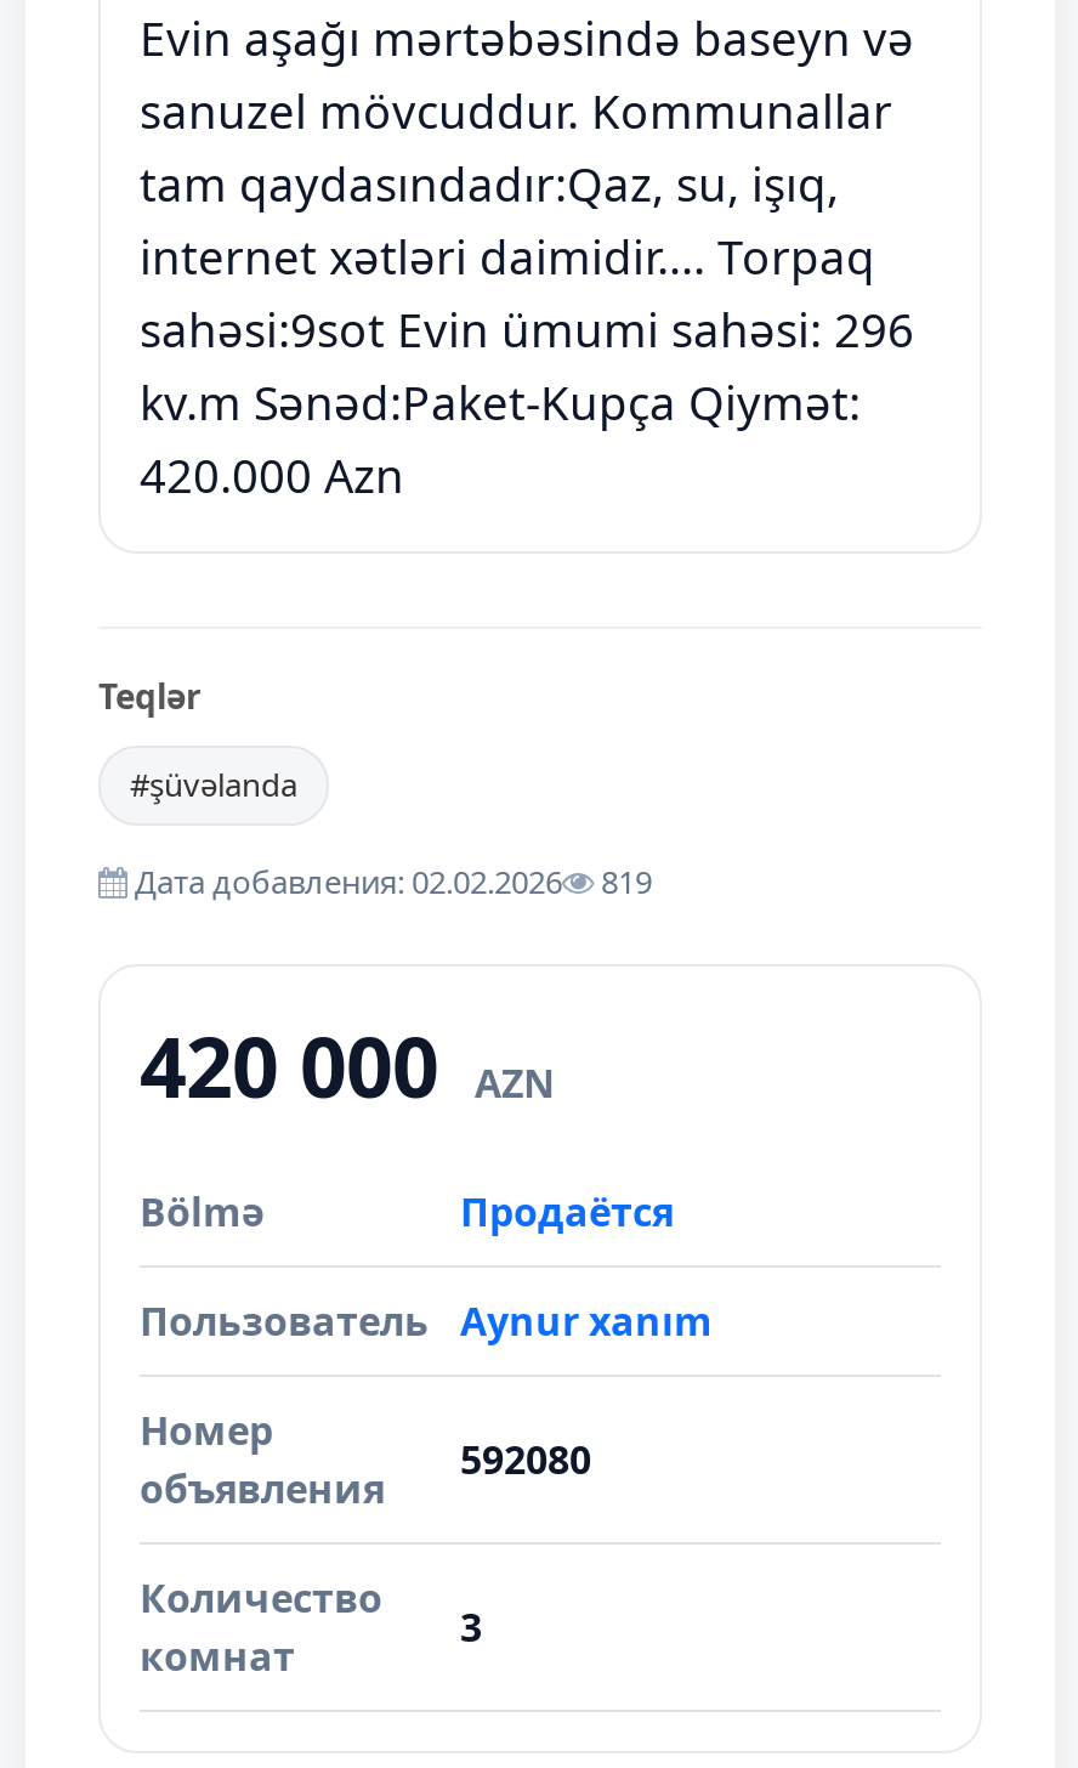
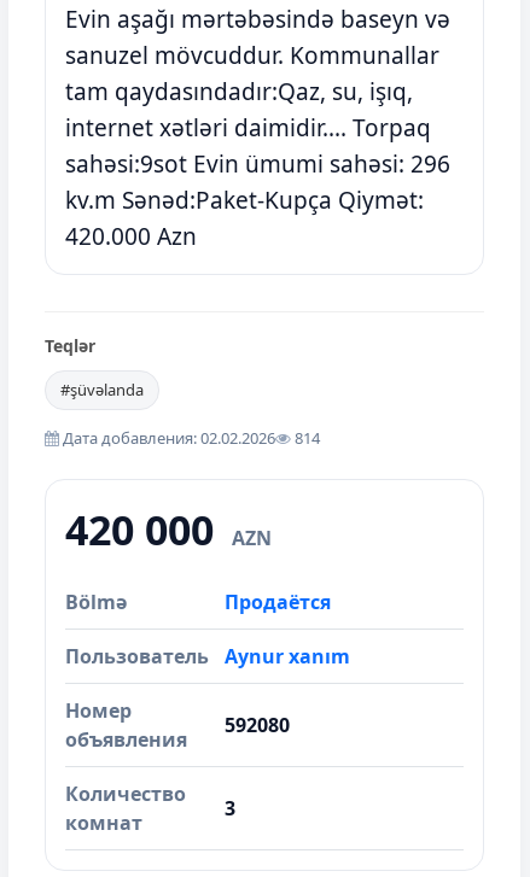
- Дата добавления: 02.02.2026 819
+ Дата добавления: 02.02.2026 814
